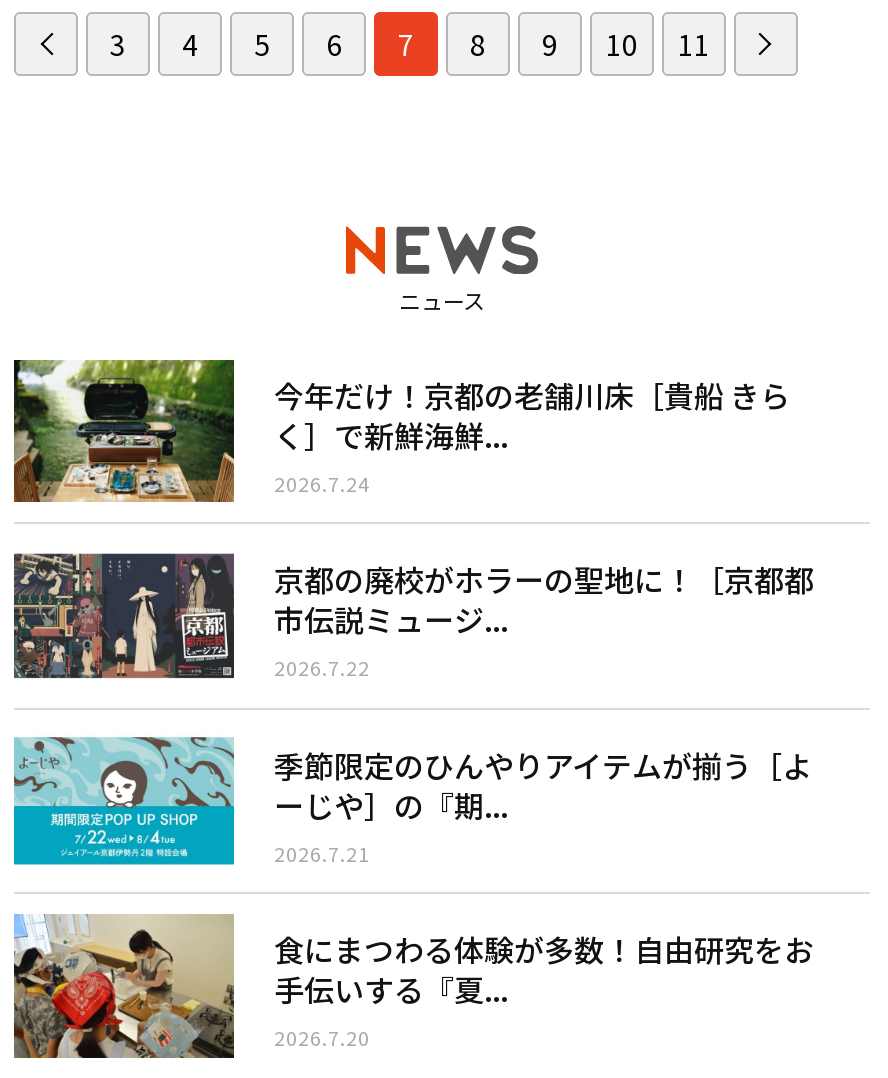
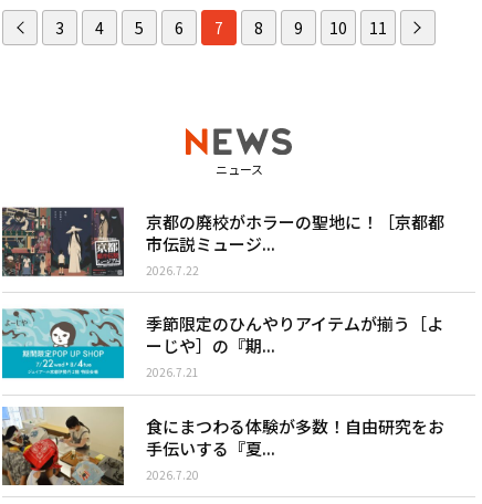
- [image]
- 今年だけ！京都の老舗川床［貴船 きら
- く］で新鮮海鮮...
- 2026.7.24
